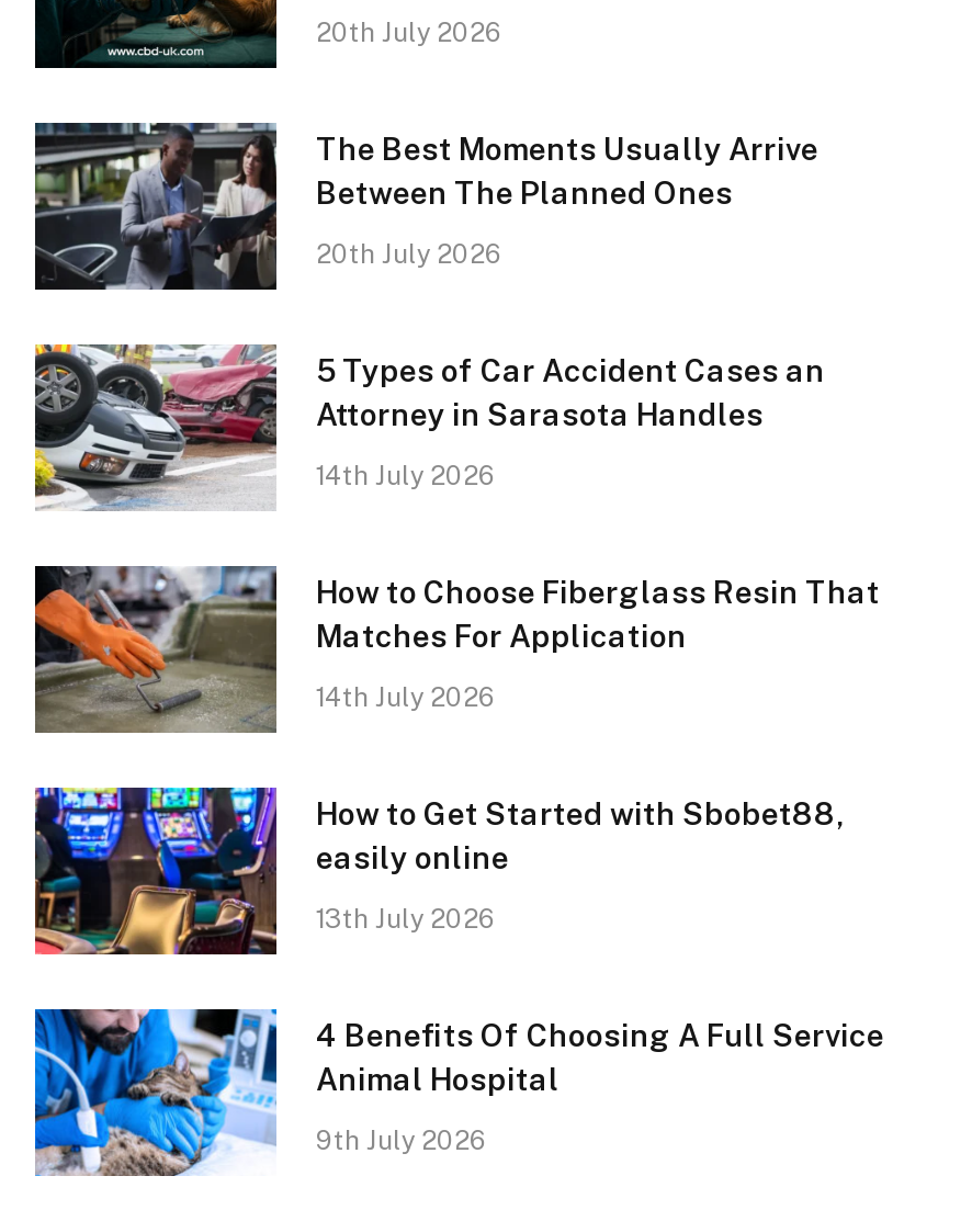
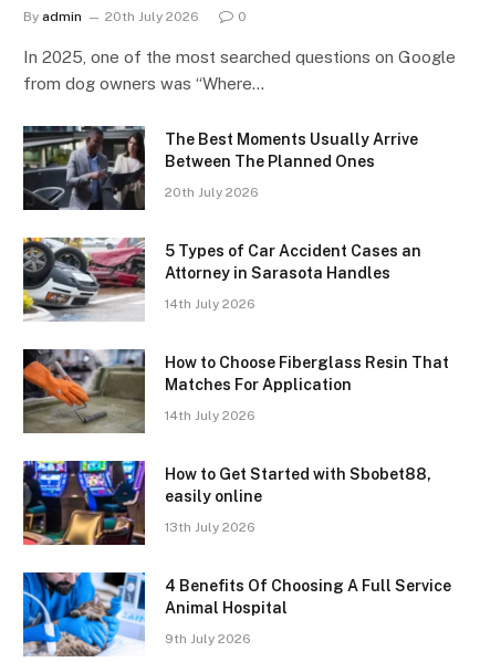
+ By admin

+ 0
+ In 2025, one of the most searched questions on Google
+ from dog owners was “Where…
